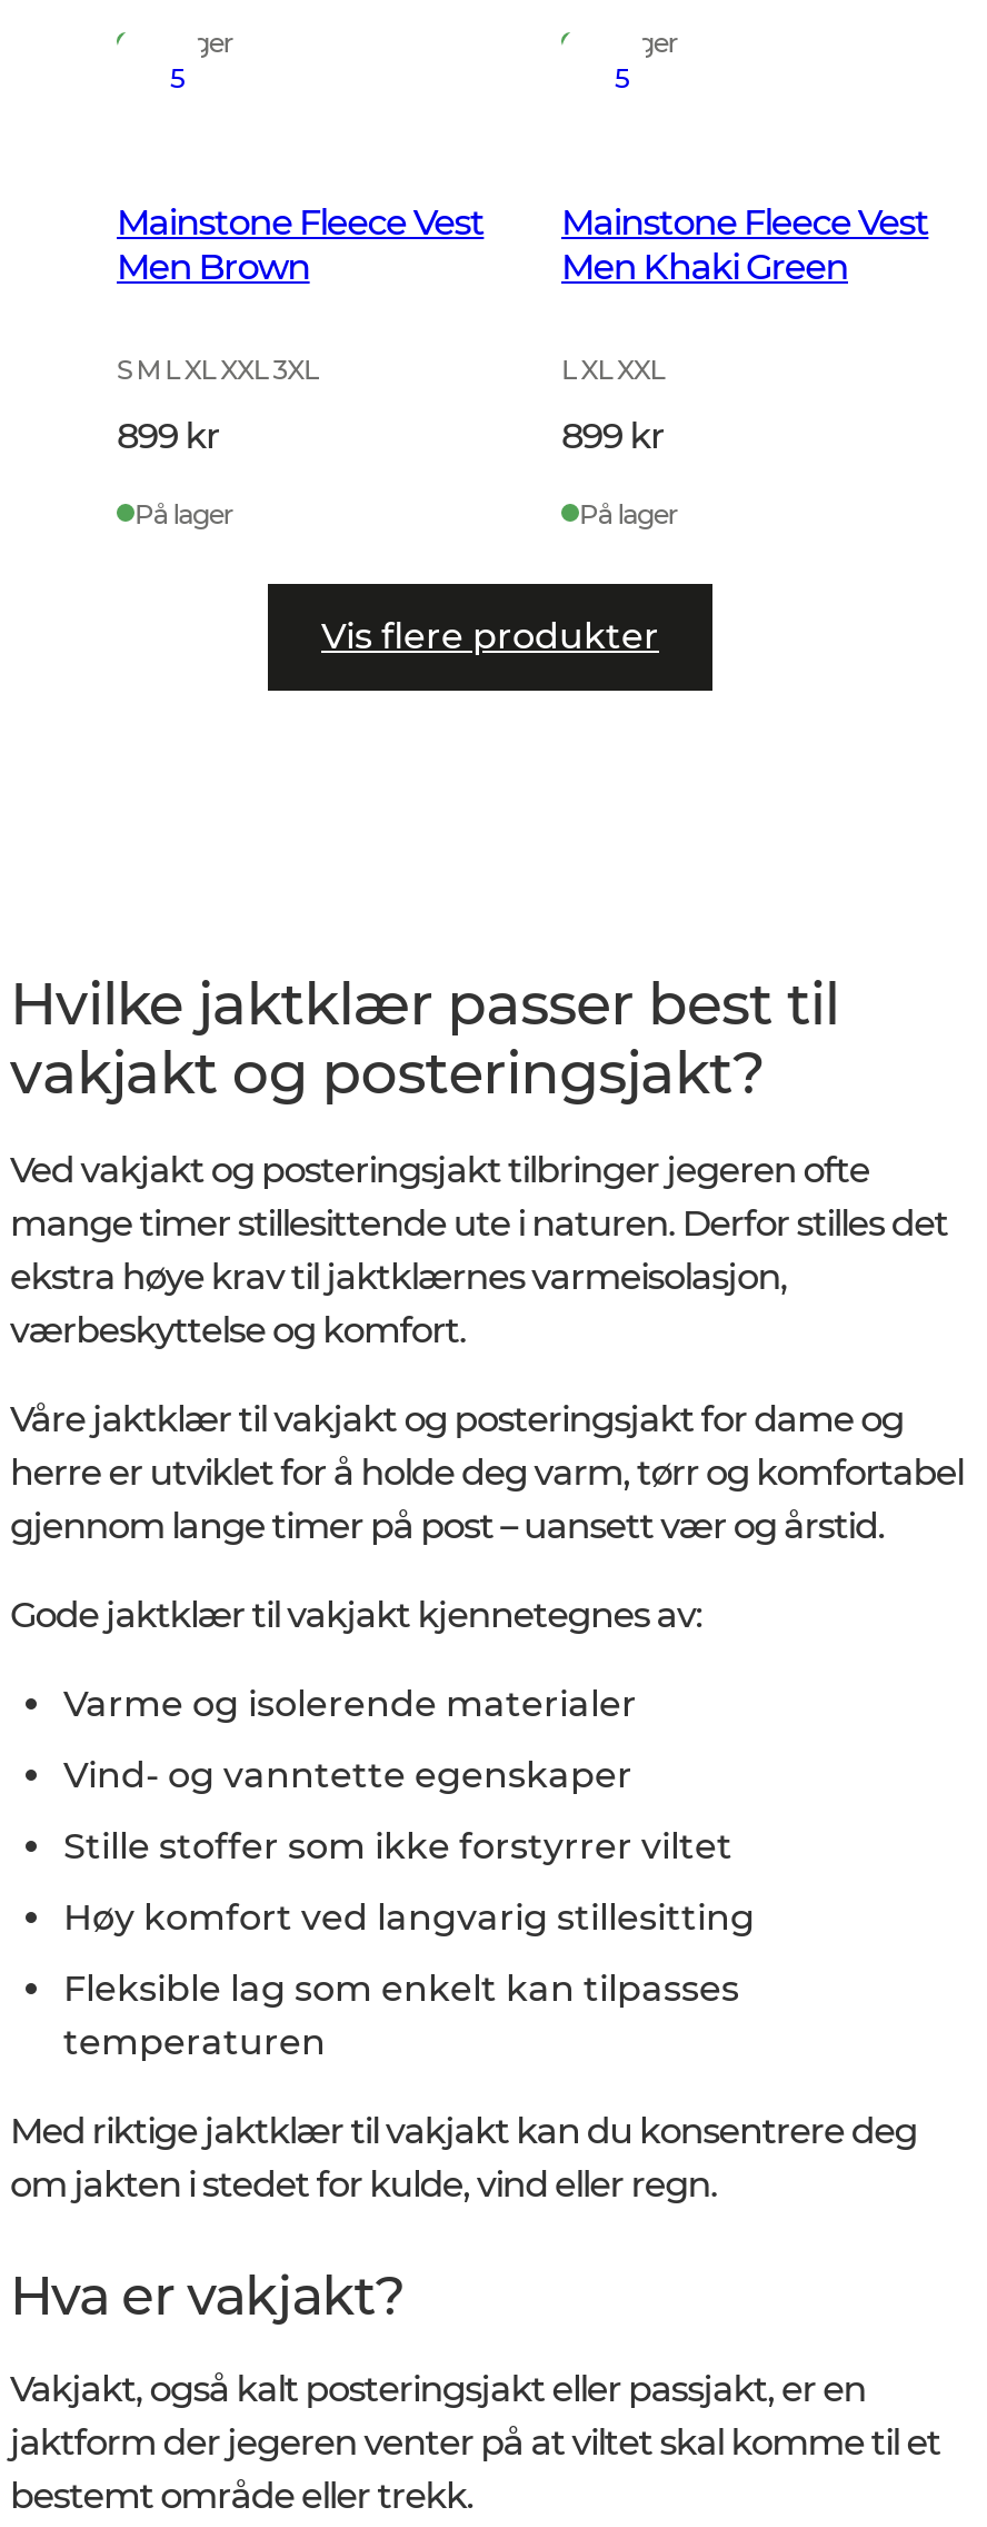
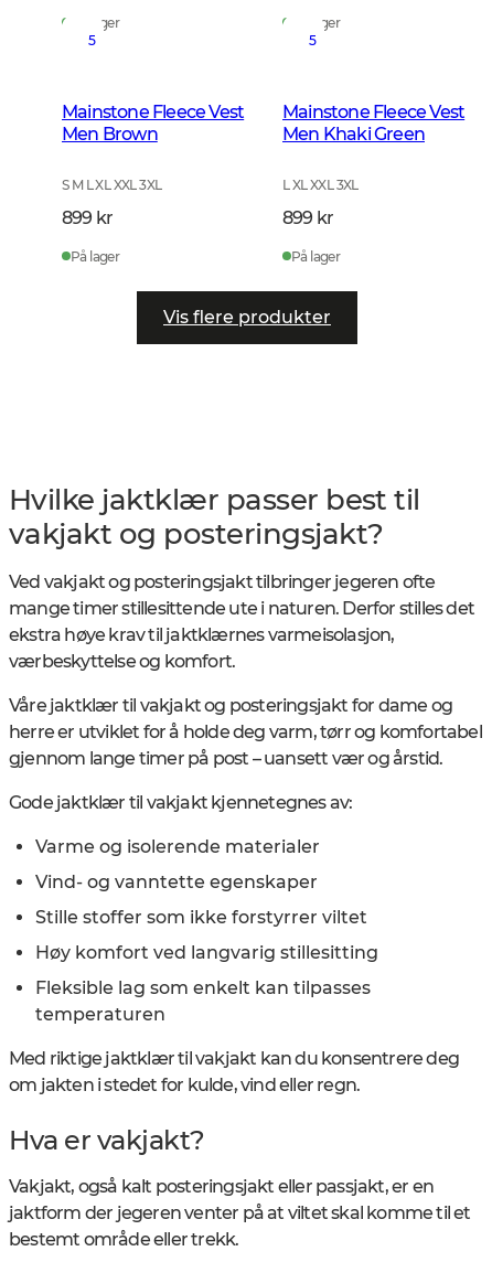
- L XL XXL
+ L XL XXL 3XL
